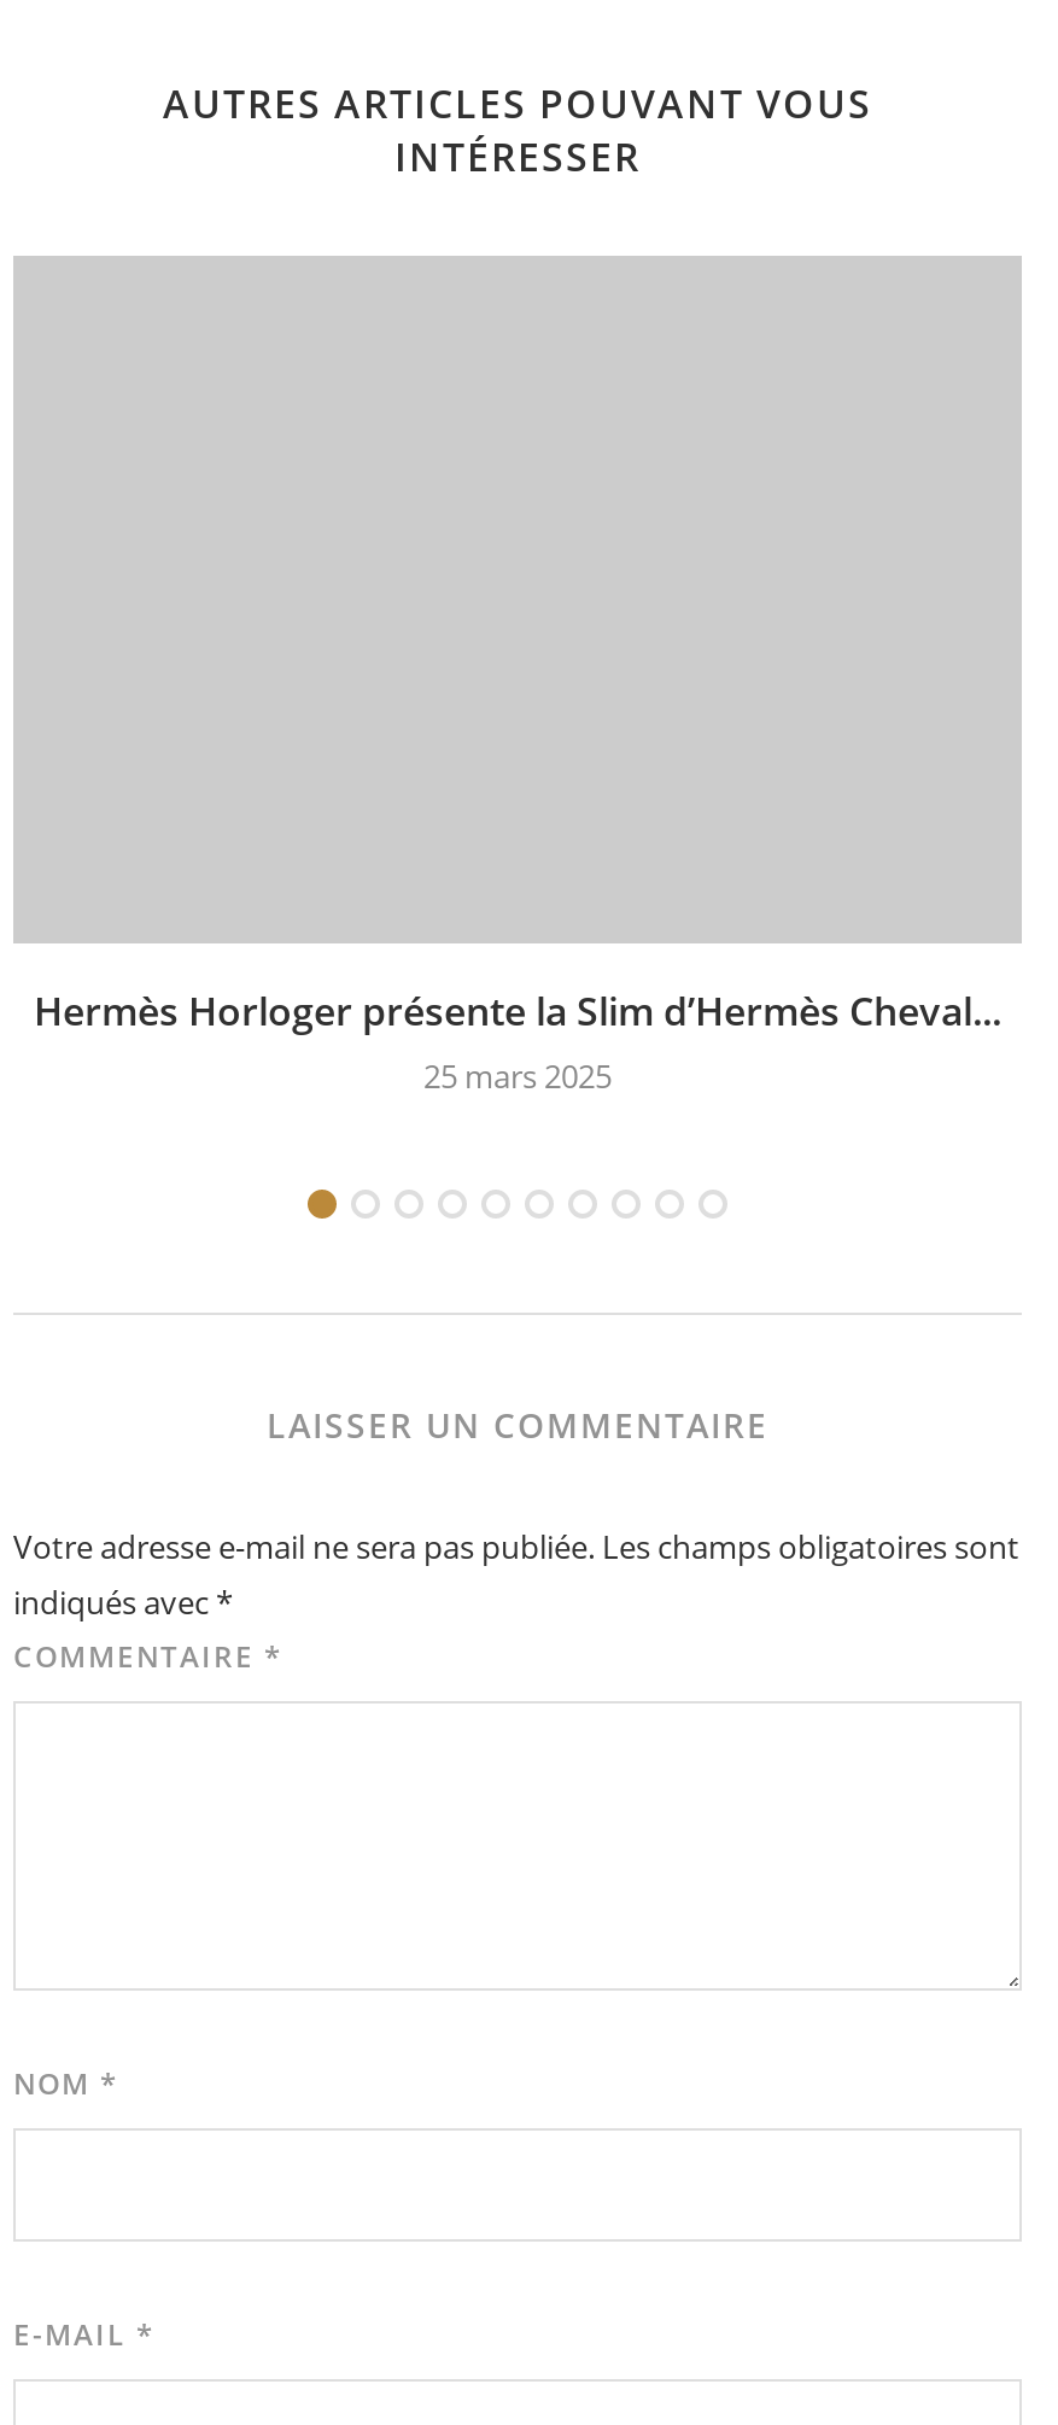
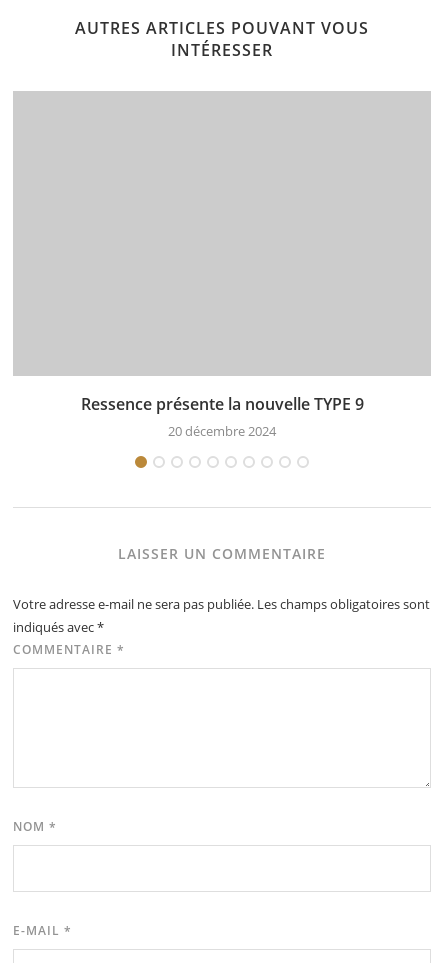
- Hermès Horloger présente la Slim d’Hermès Cheval...
- 25 mars 2025
+ Ressence présente la nouvelle TYPE 9
+ 20 décembre 2024
